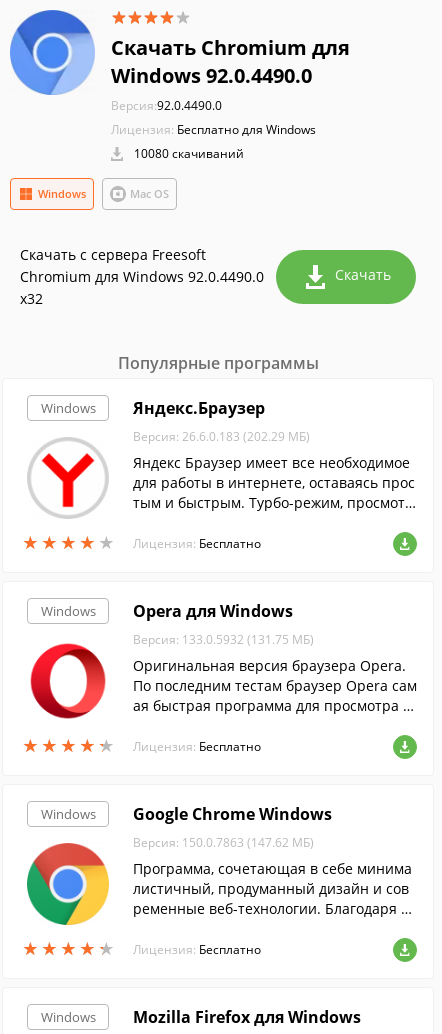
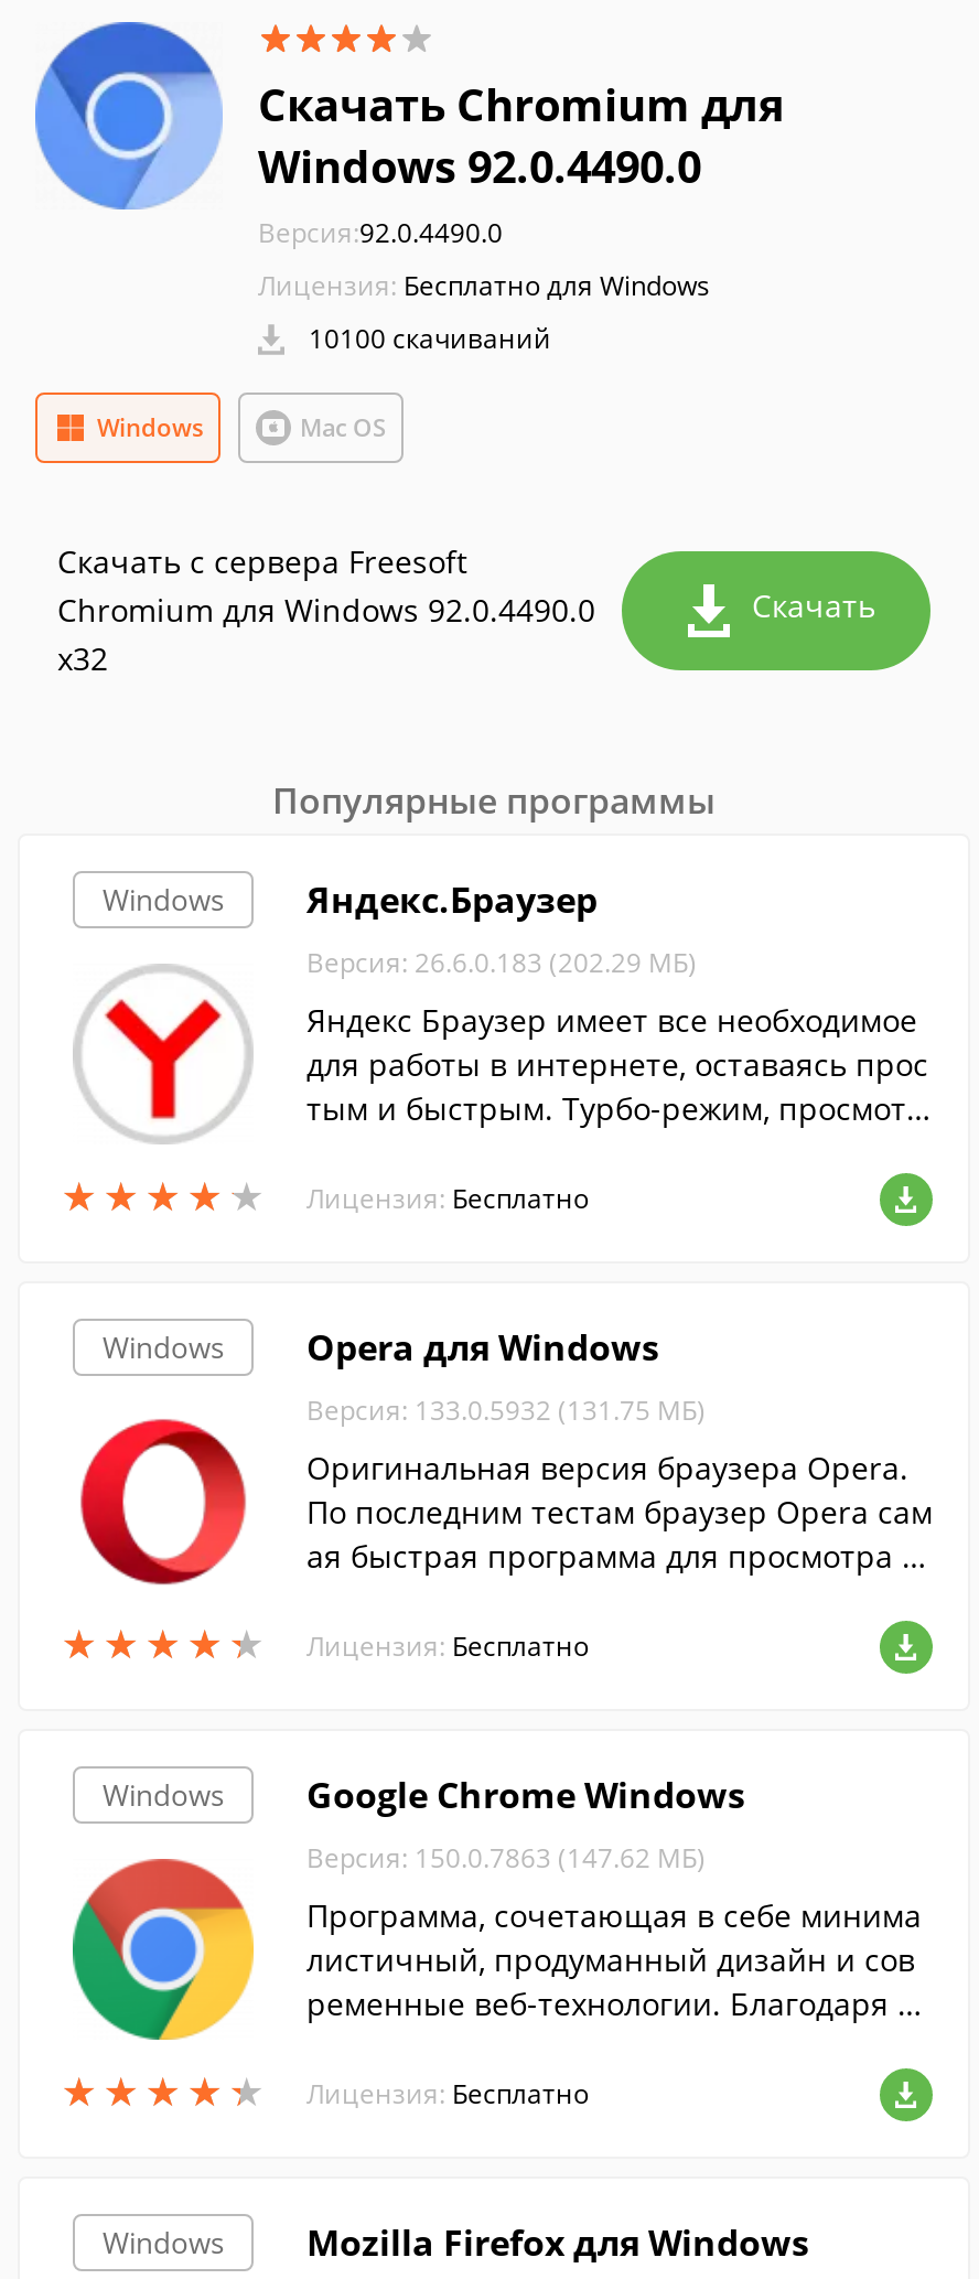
- 10080 скачиваний
+ 10100 скачиваний
